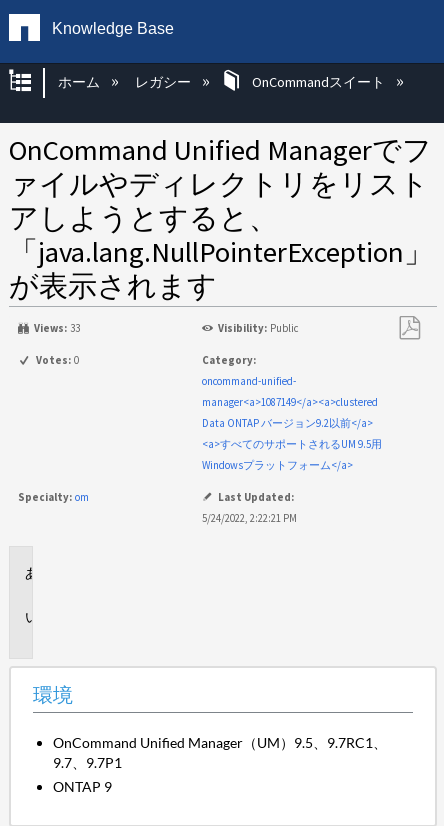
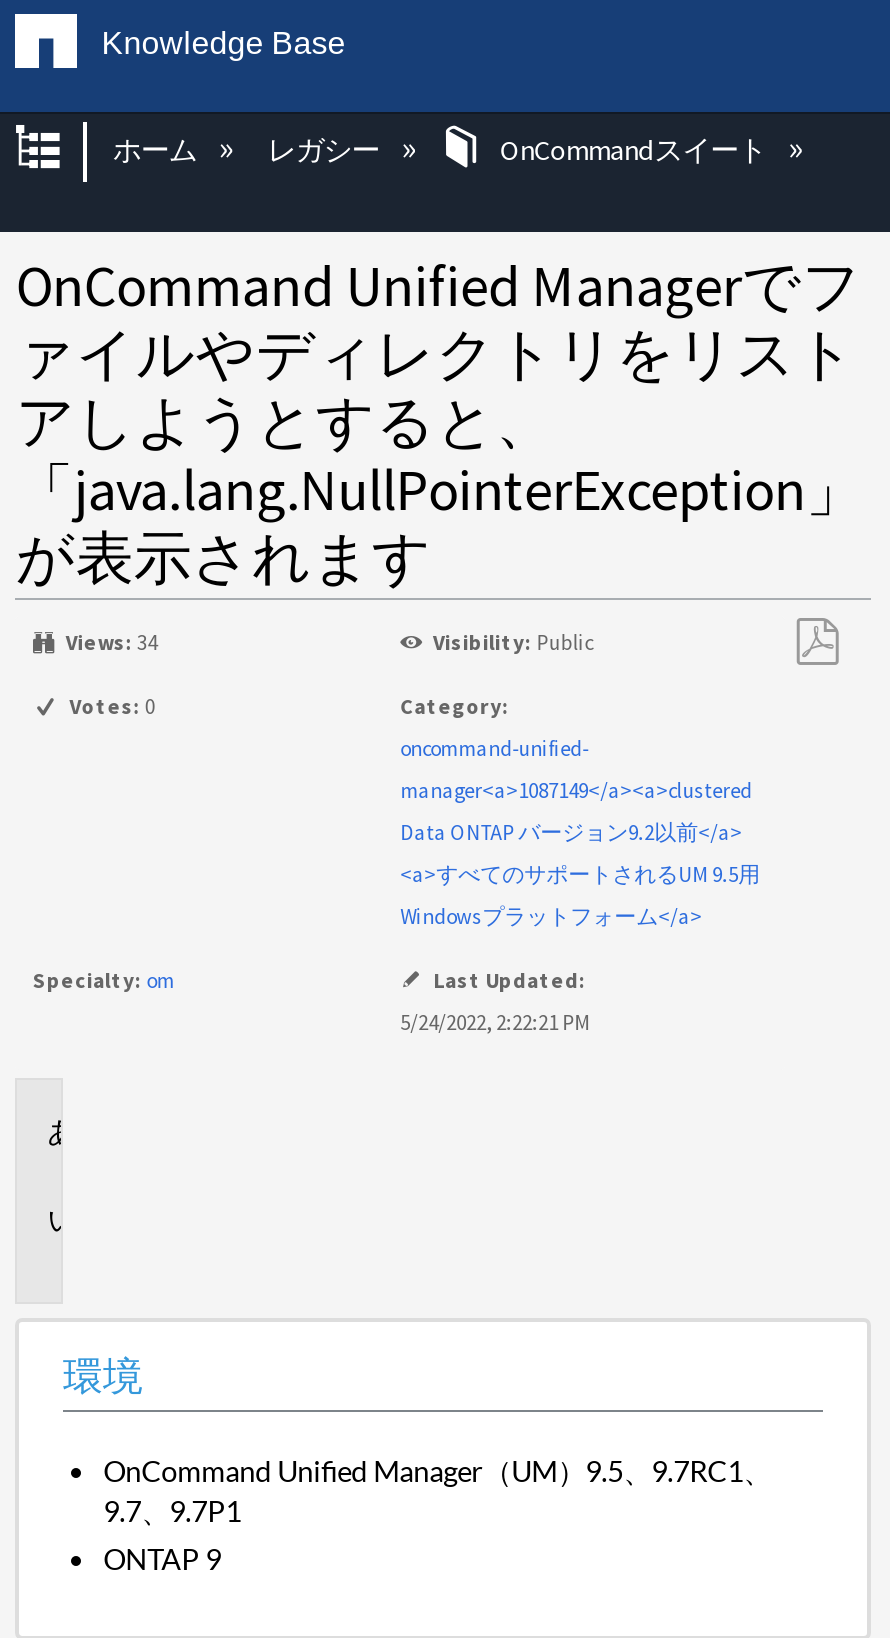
- Views: 33
+ Views: 34
